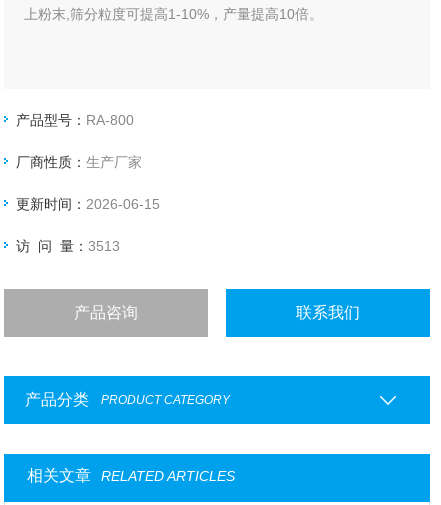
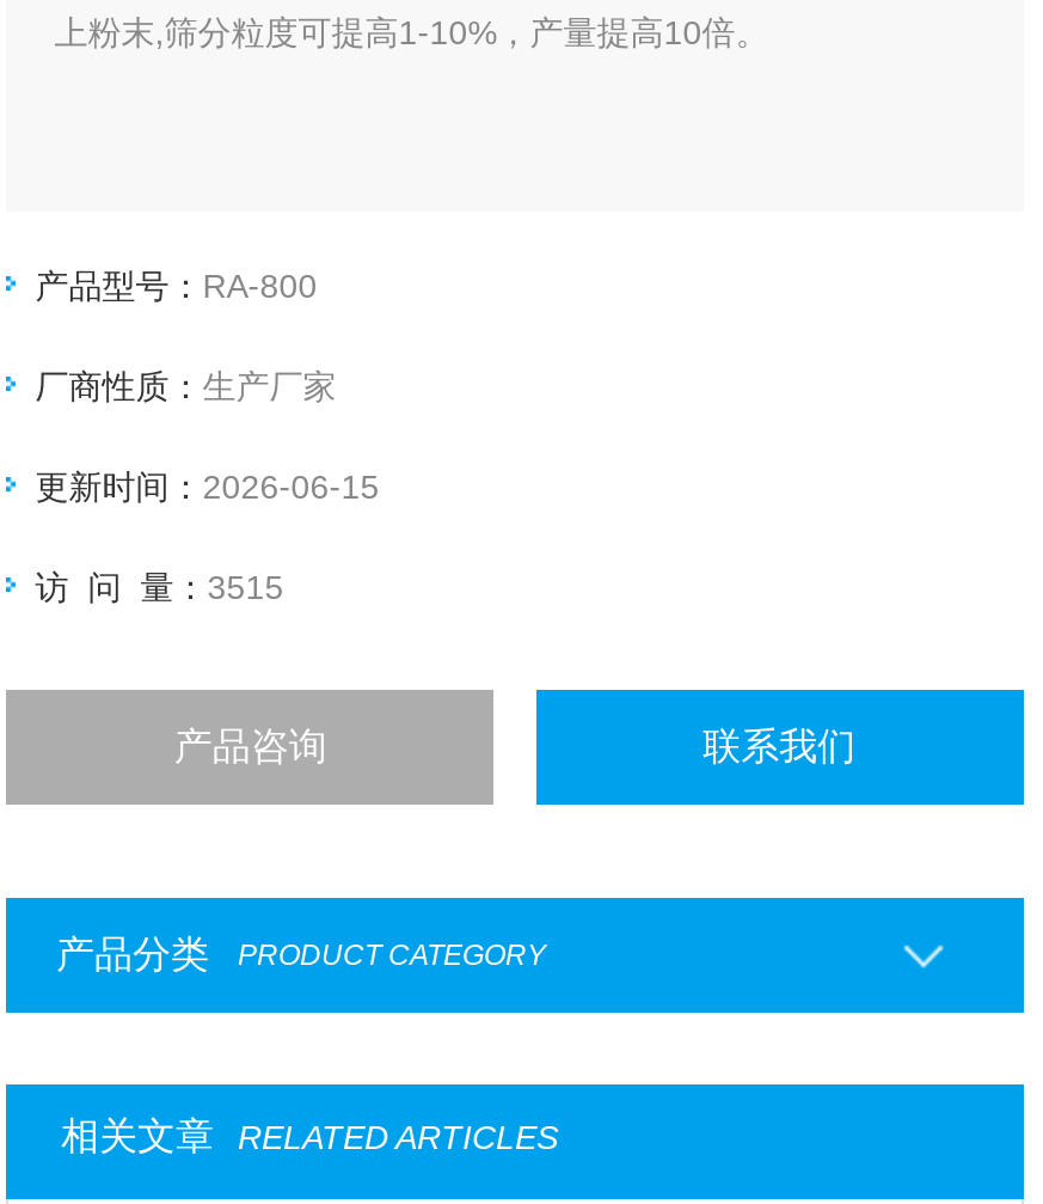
- 访 问 量：3513
+ 访 问 量：3515
